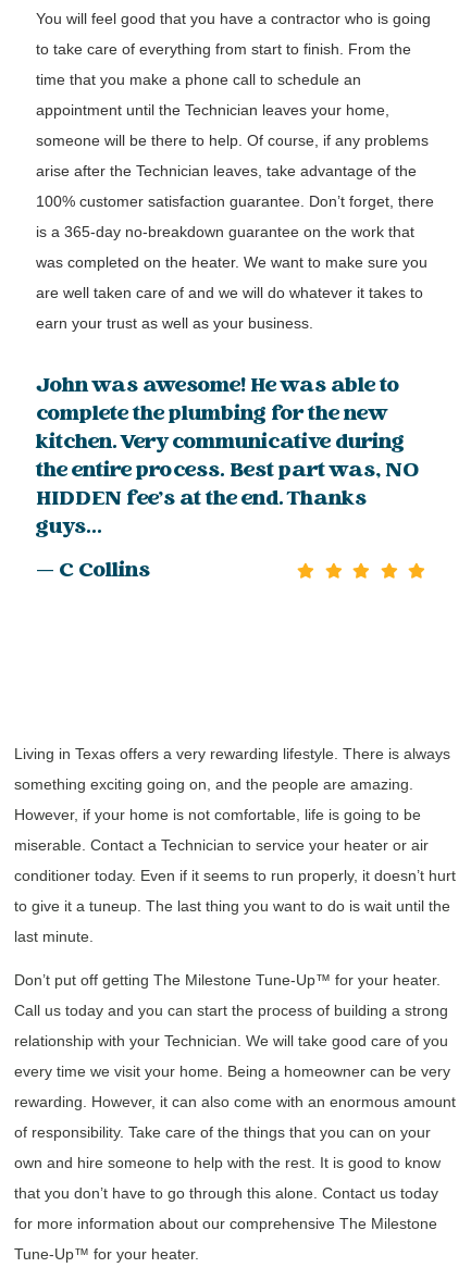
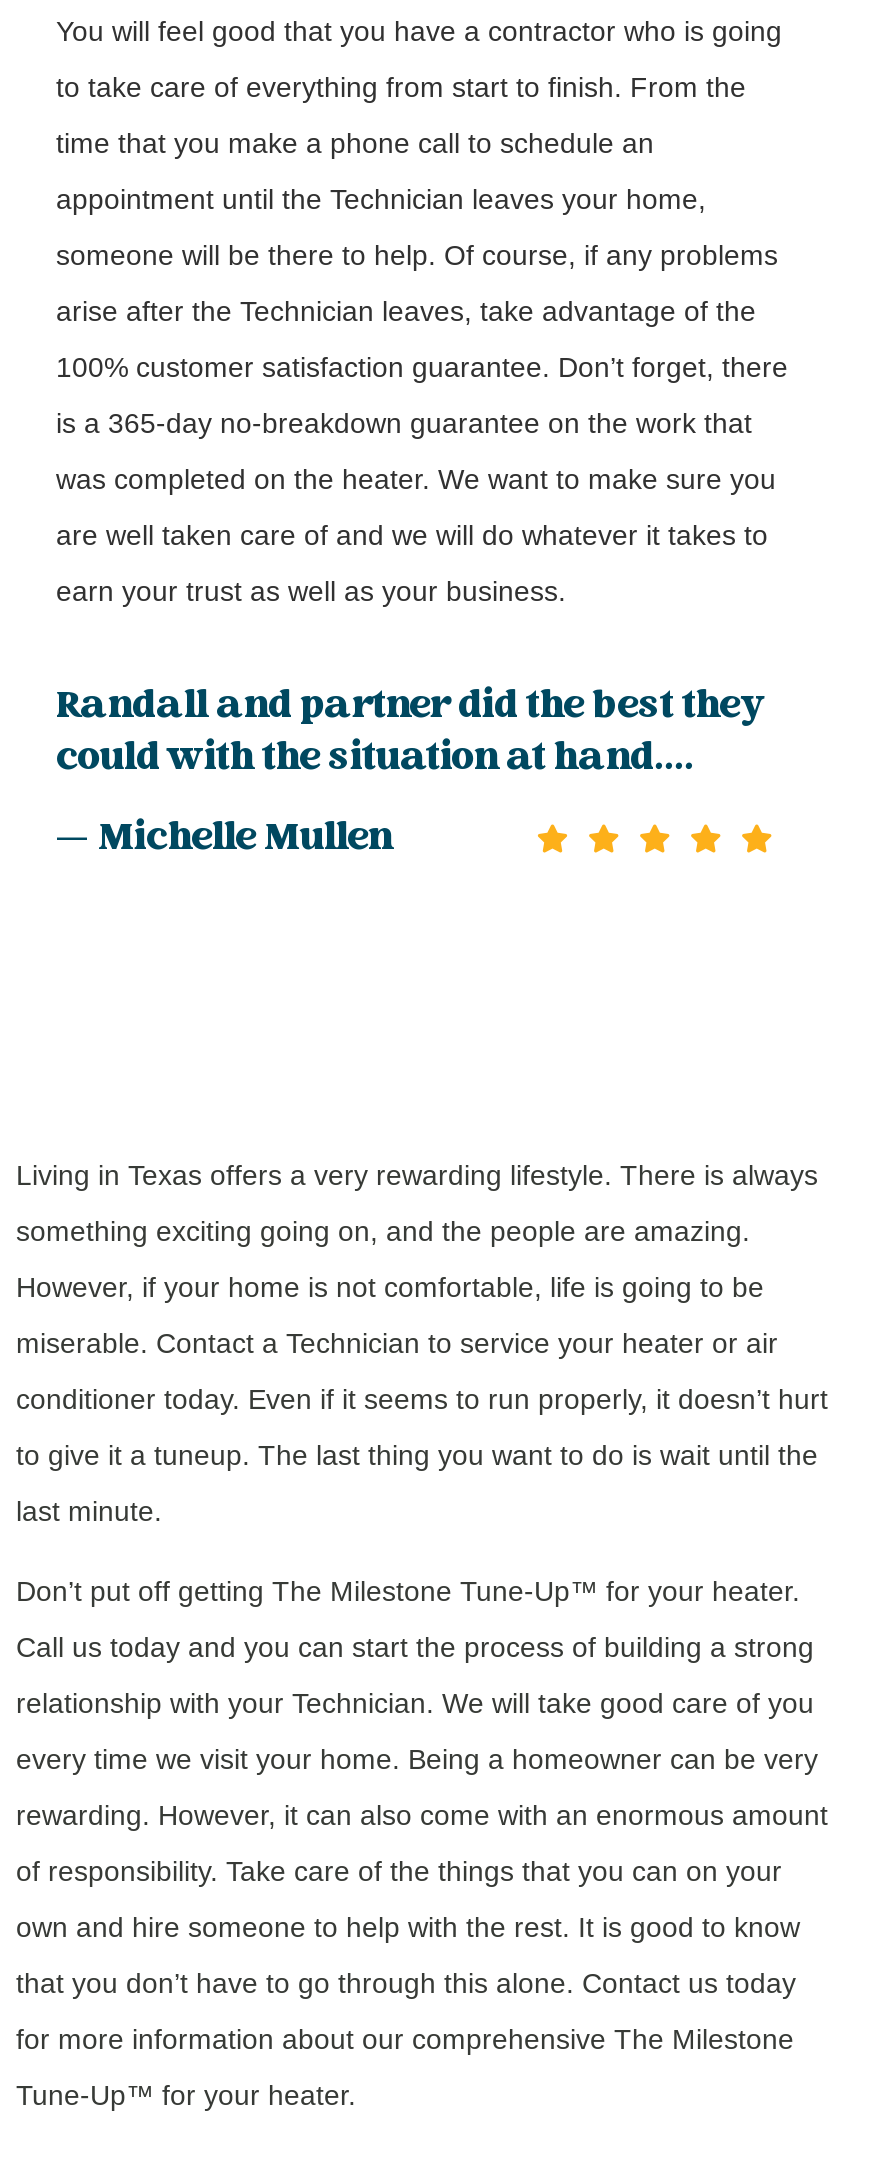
- John was awesome! He was able to
- complete the plumbing for the new
- kitchen. Very communicative during
- the entire process. Best part was, NO
- HIDDEN fee's at the end. Thanks
- guys...
- — C Collins
+ Randall and partner did the best they
+ could with the situation at hand....
+ — Michelle Mullen
